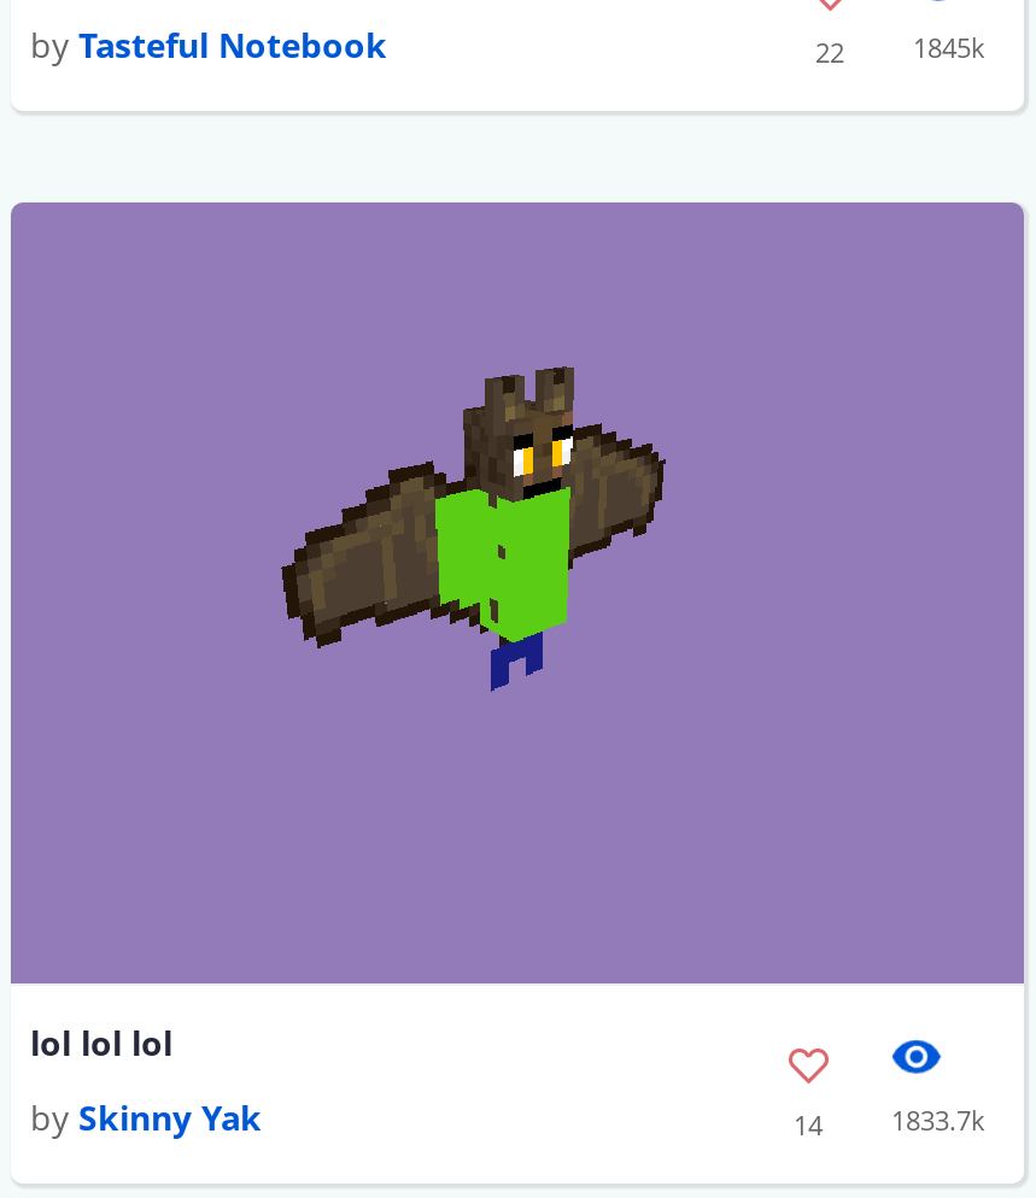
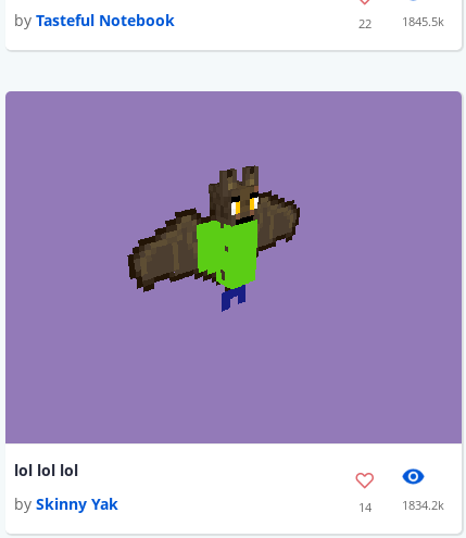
- 22 1845k
+ 22 1845.5k

- 14 1833.7k
+ 14 1834.2k
